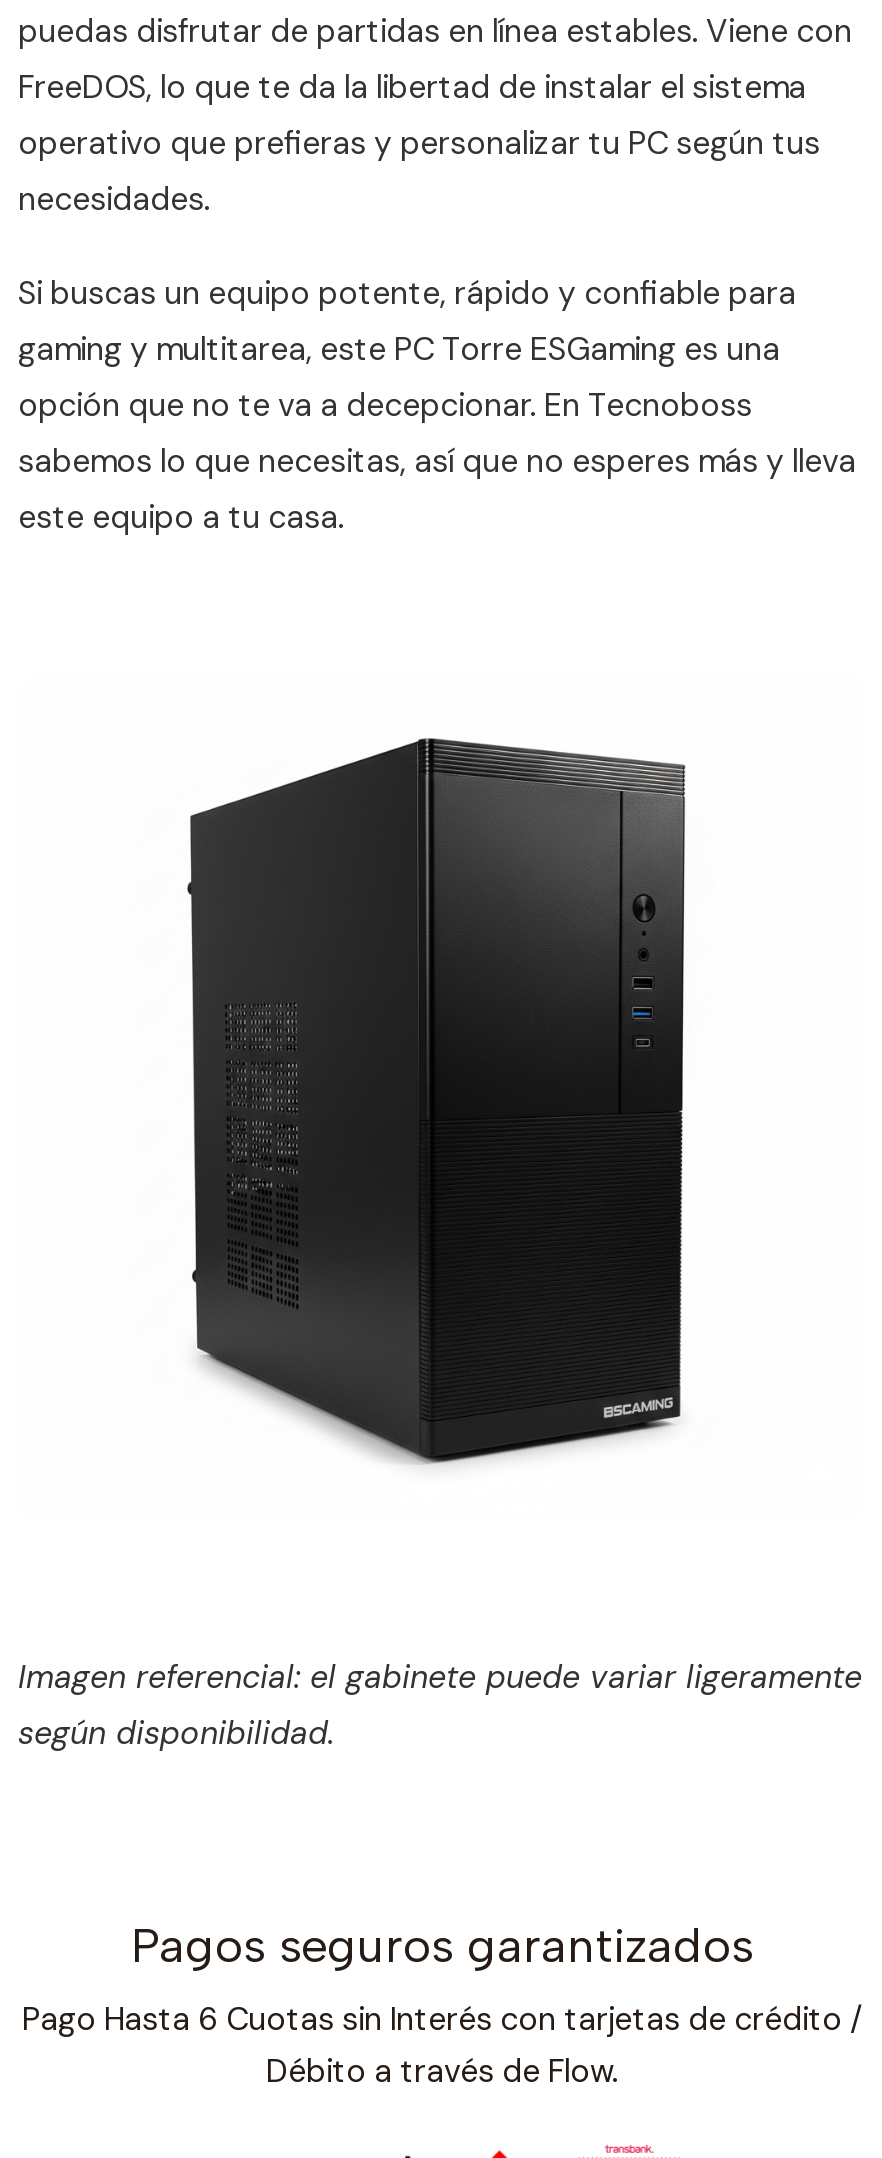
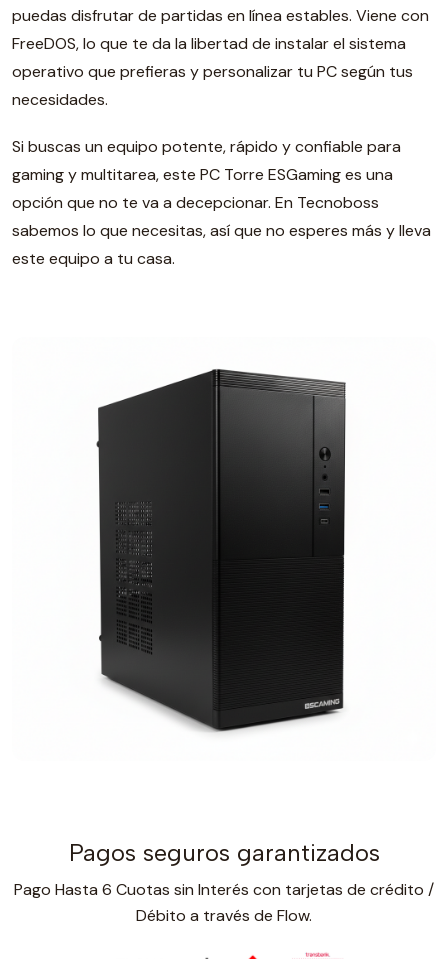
- Imagen referencial: el gabinete puede variar ligeramente
- según disponibilidad.
